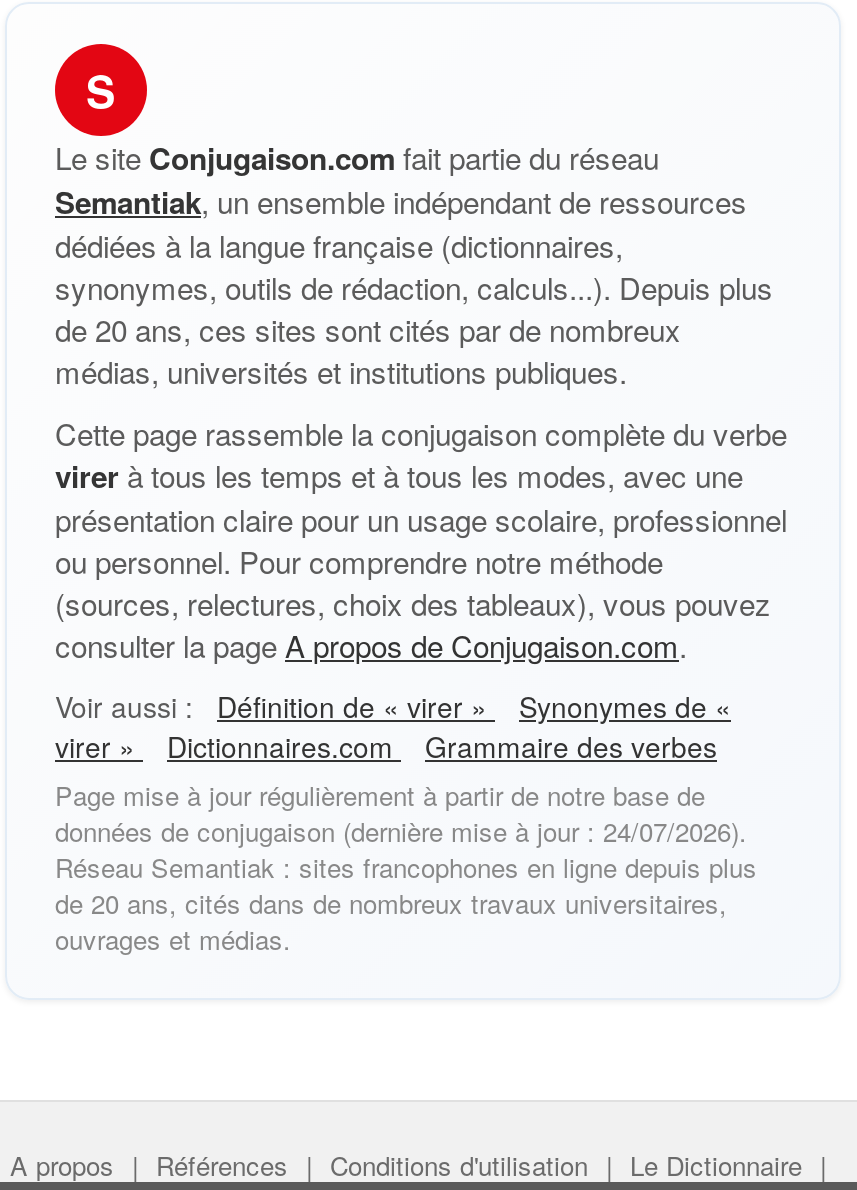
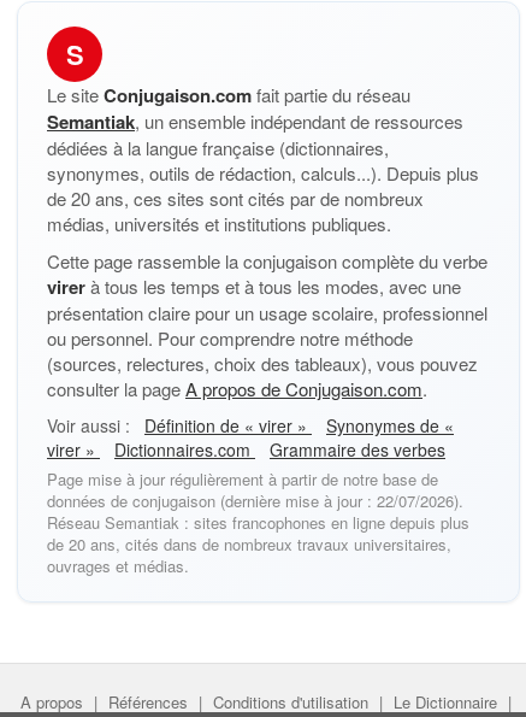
- données de conjugaison (dernière mise à jour : 24/07/2026).
+ données de conjugaison (dernière mise à jour : 22/07/2026).
